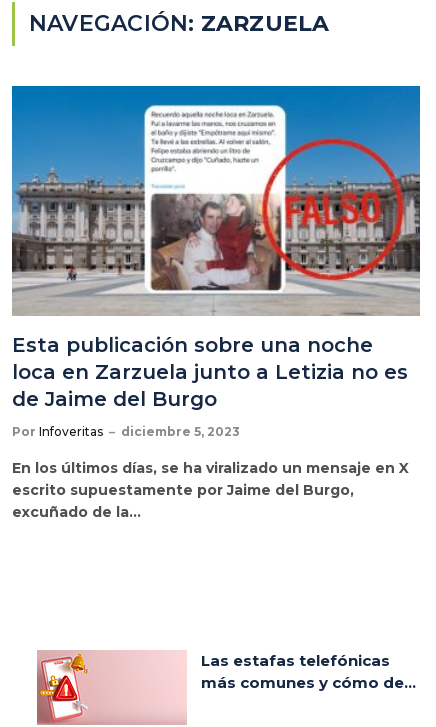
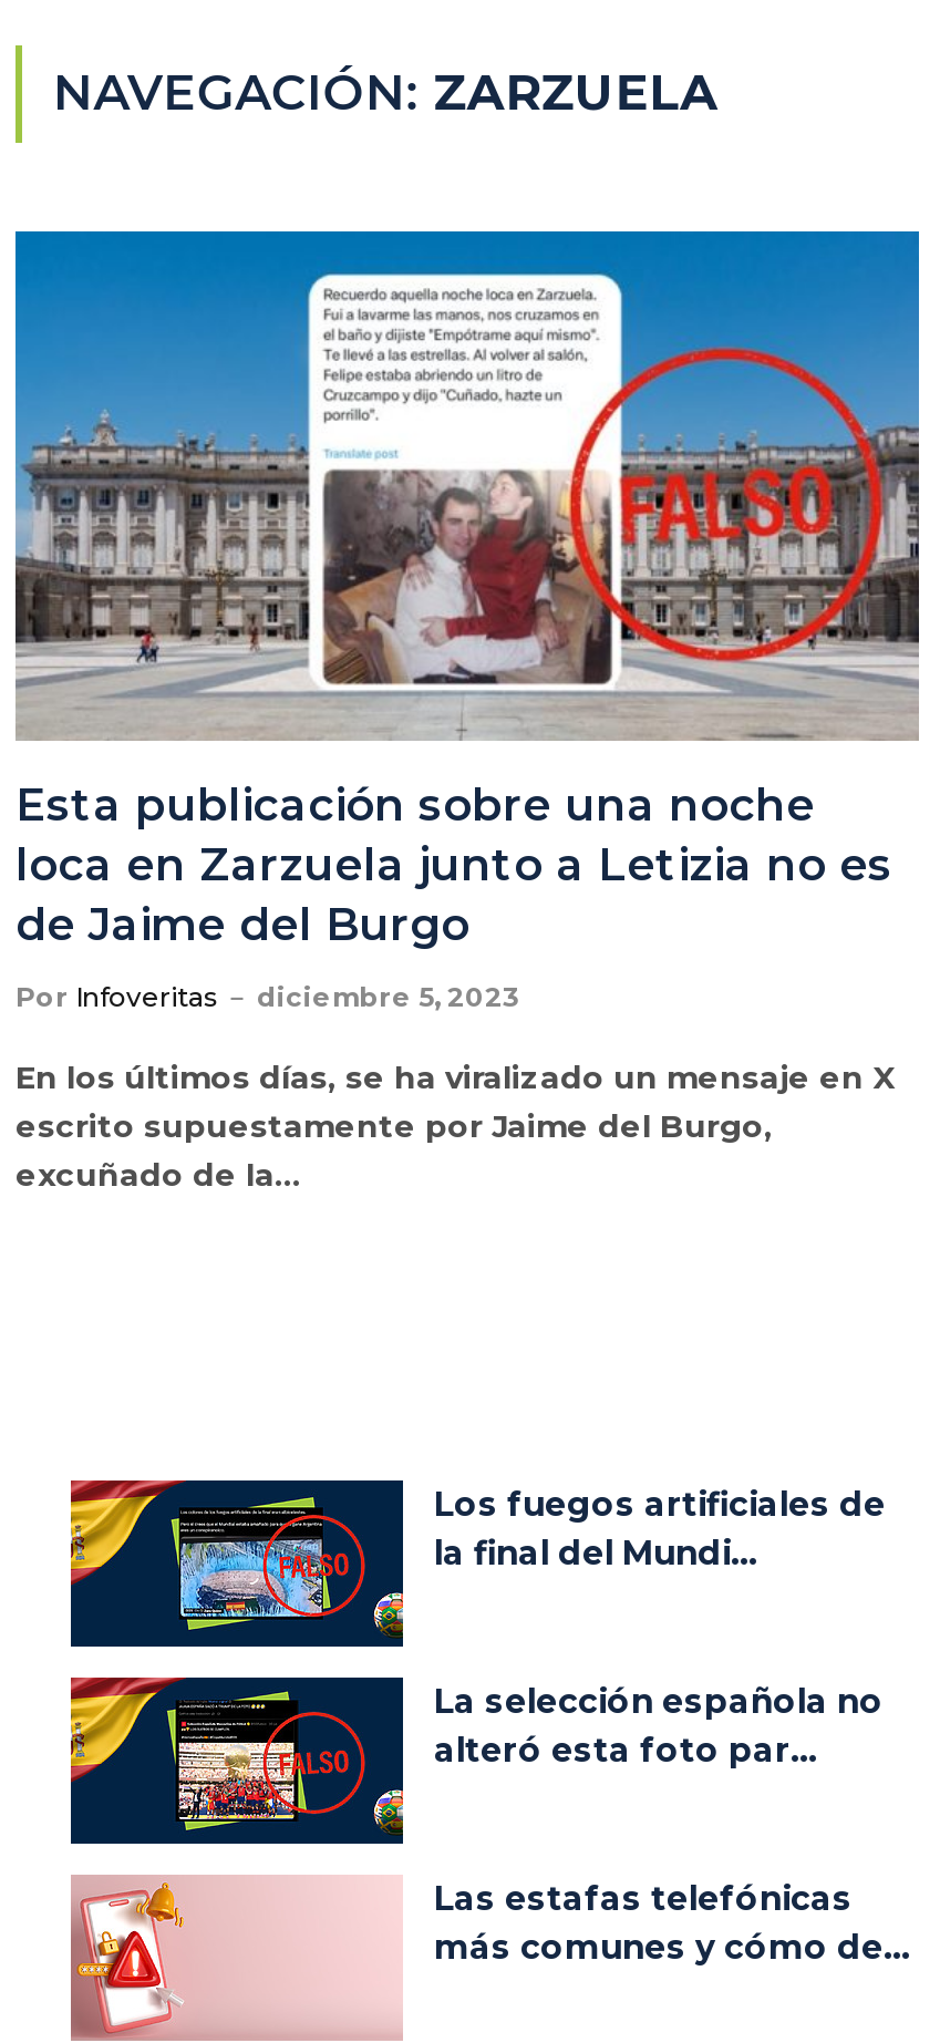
+ [image]
+ Los fuegos artificiales de
+ la final del Mundi...

+ [image]
+ La selección española no
+ alteró esta foto par...
